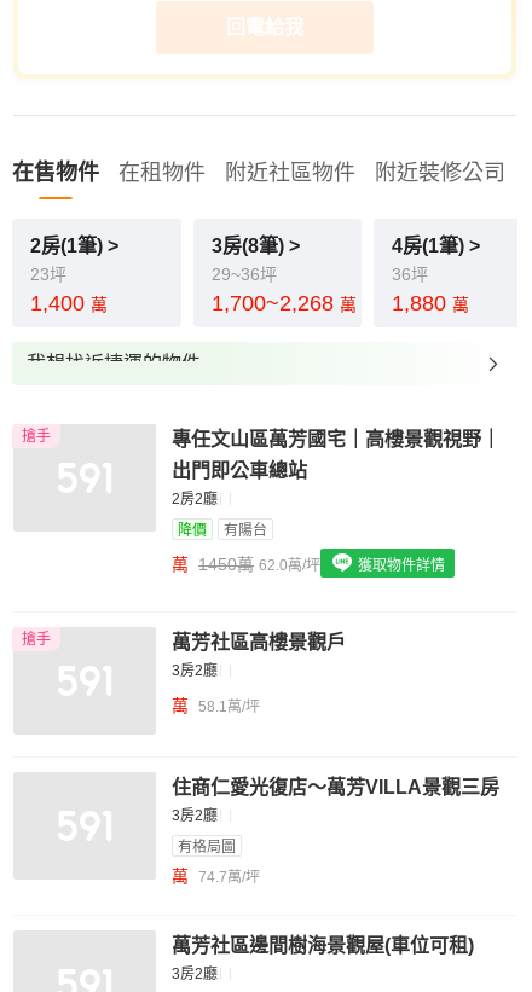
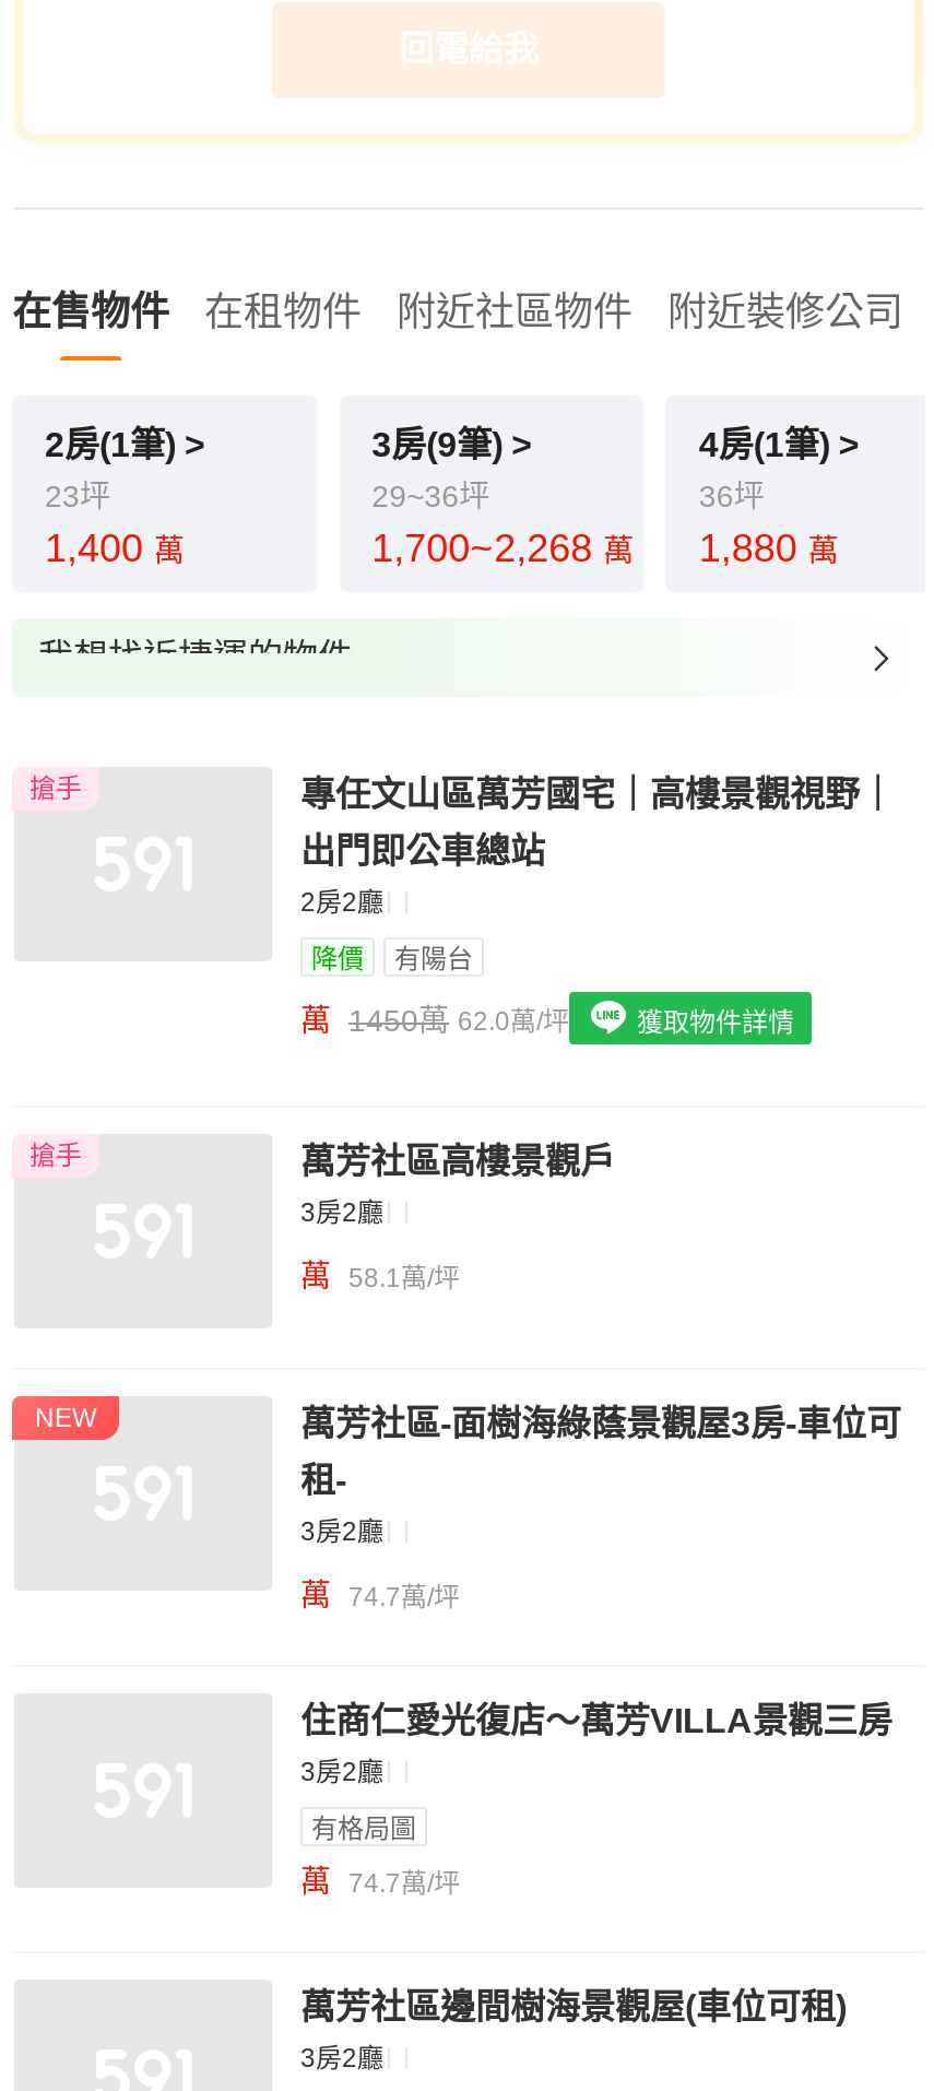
- 3房(8筆) >
+ 3房(9筆) >

+ NEW
+ 萬芳社區-面樹海綠蔭景觀屋3房-車位可
+ 租-
+ 3房2廳
+ 萬 74.7萬/坪
